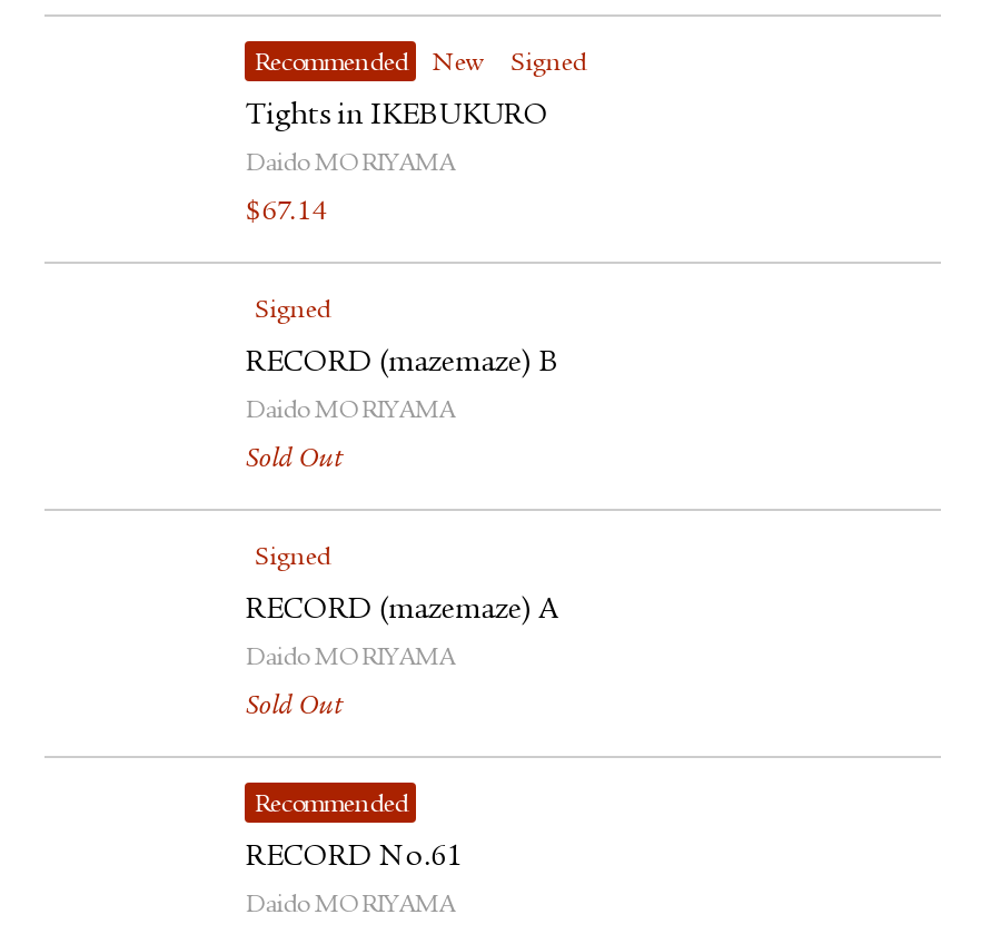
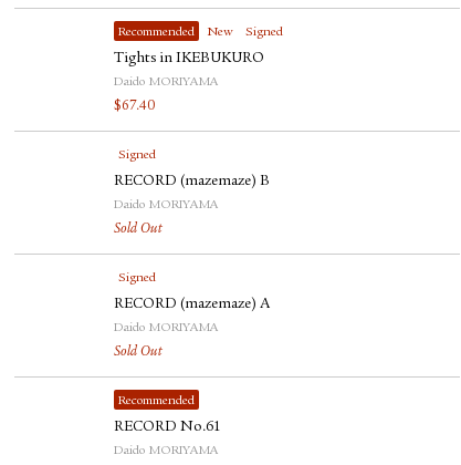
- $67.14
+ $67.40
